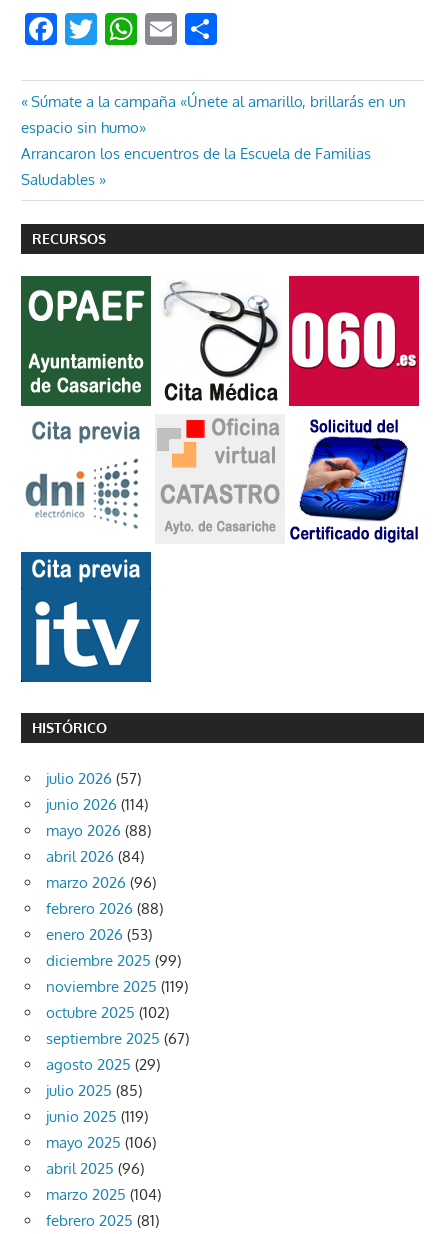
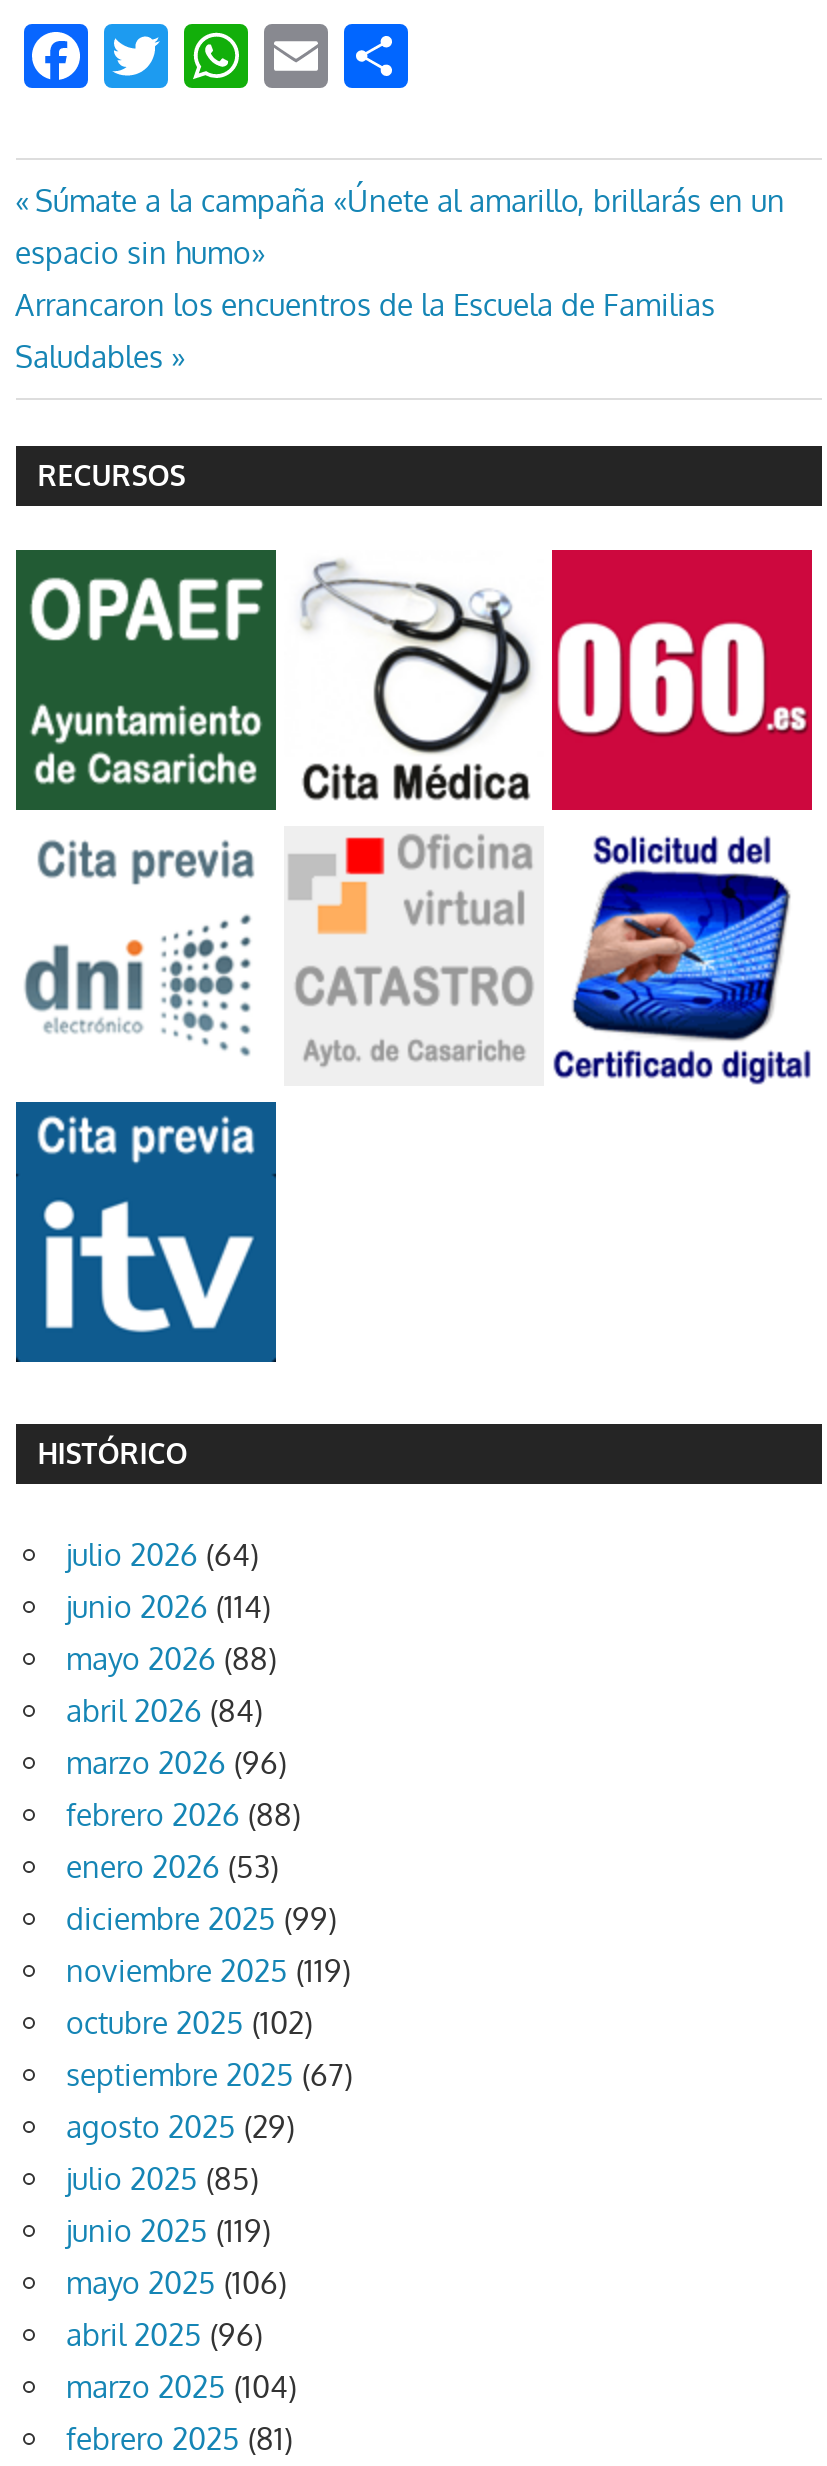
- julio 2026 (57)
+ julio 2026 (64)
